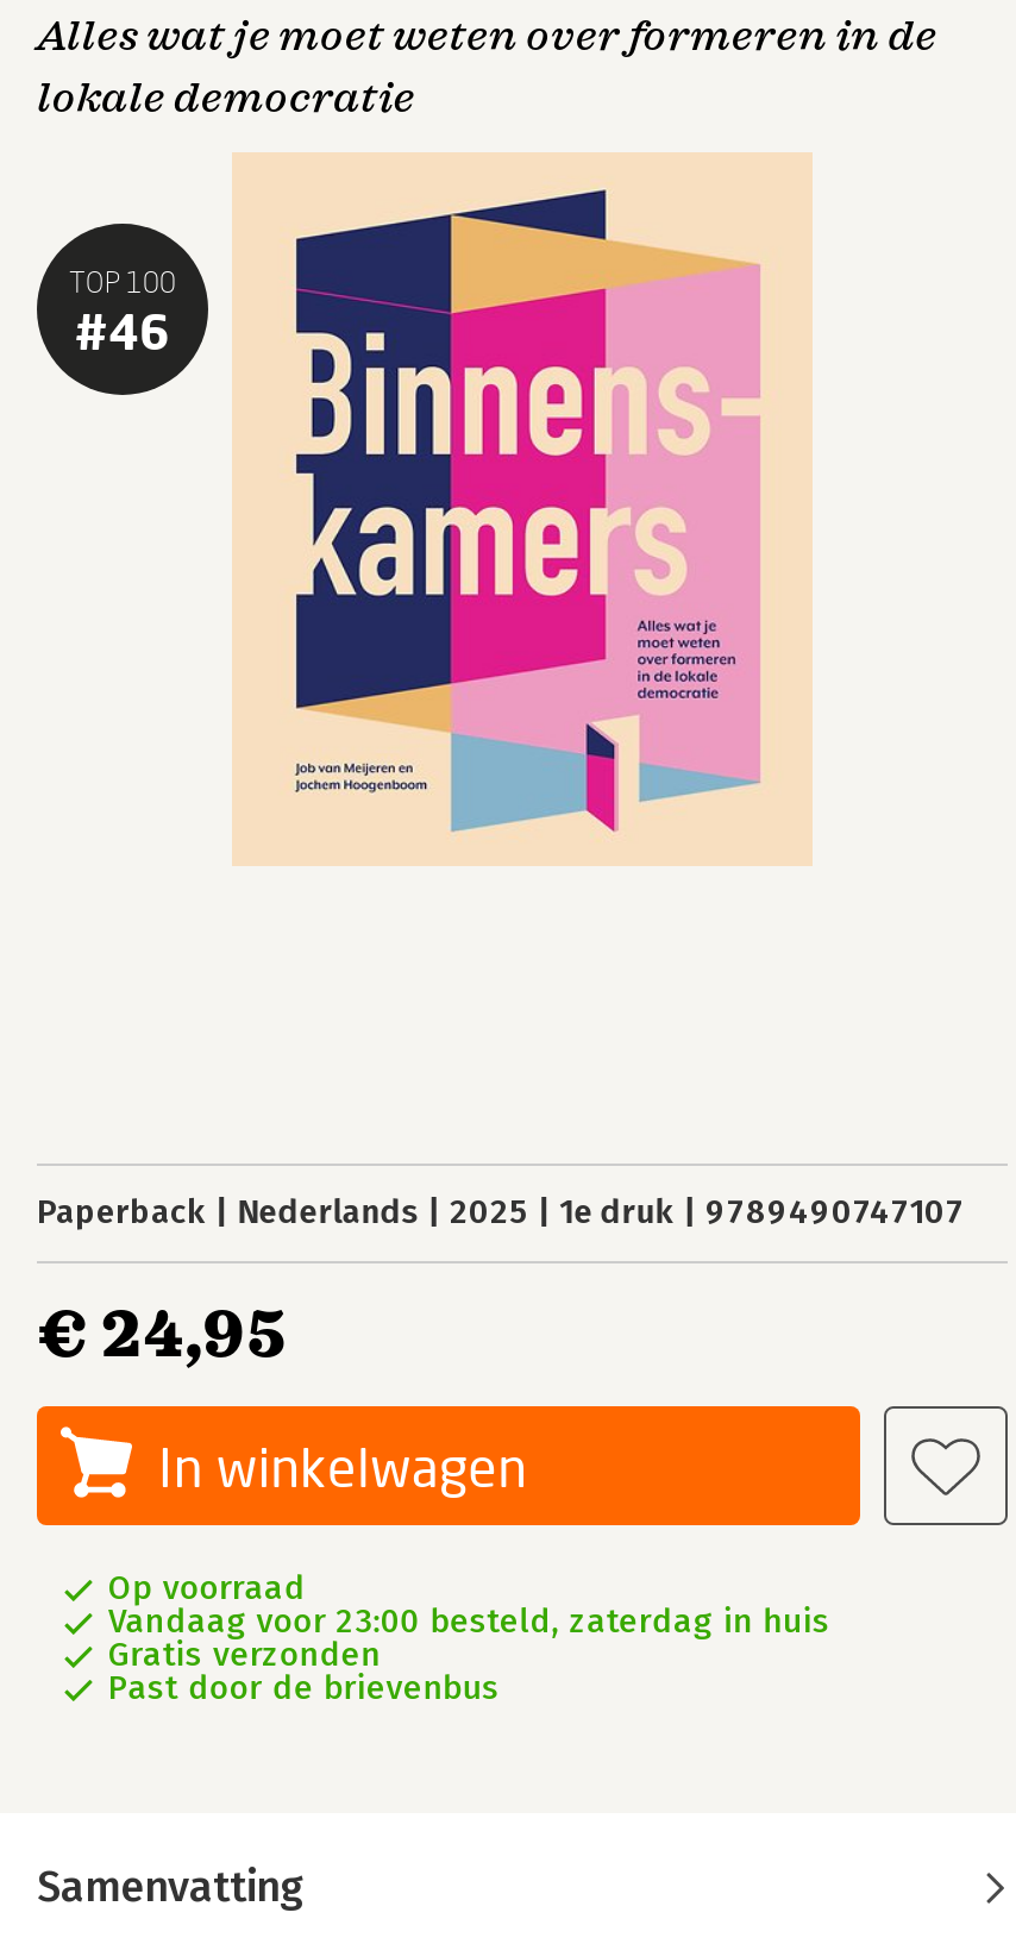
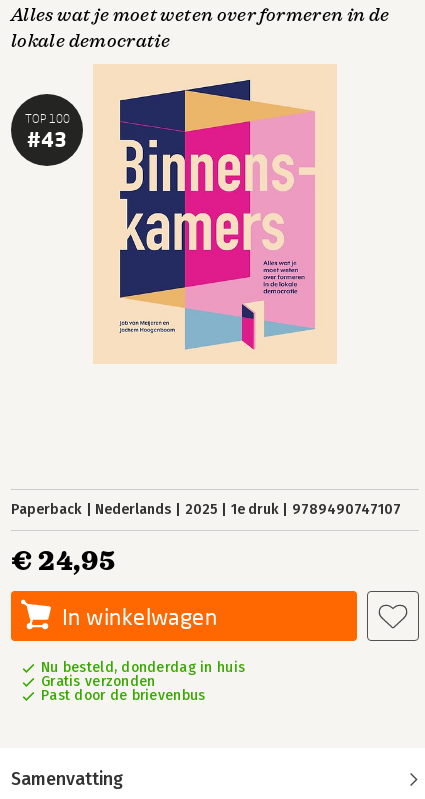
- #46
+ #43

- Op voorraad
- Vandaag voor 23:00 besteld, zaterdag in huis
+ Nu besteld, donderdag in huis
